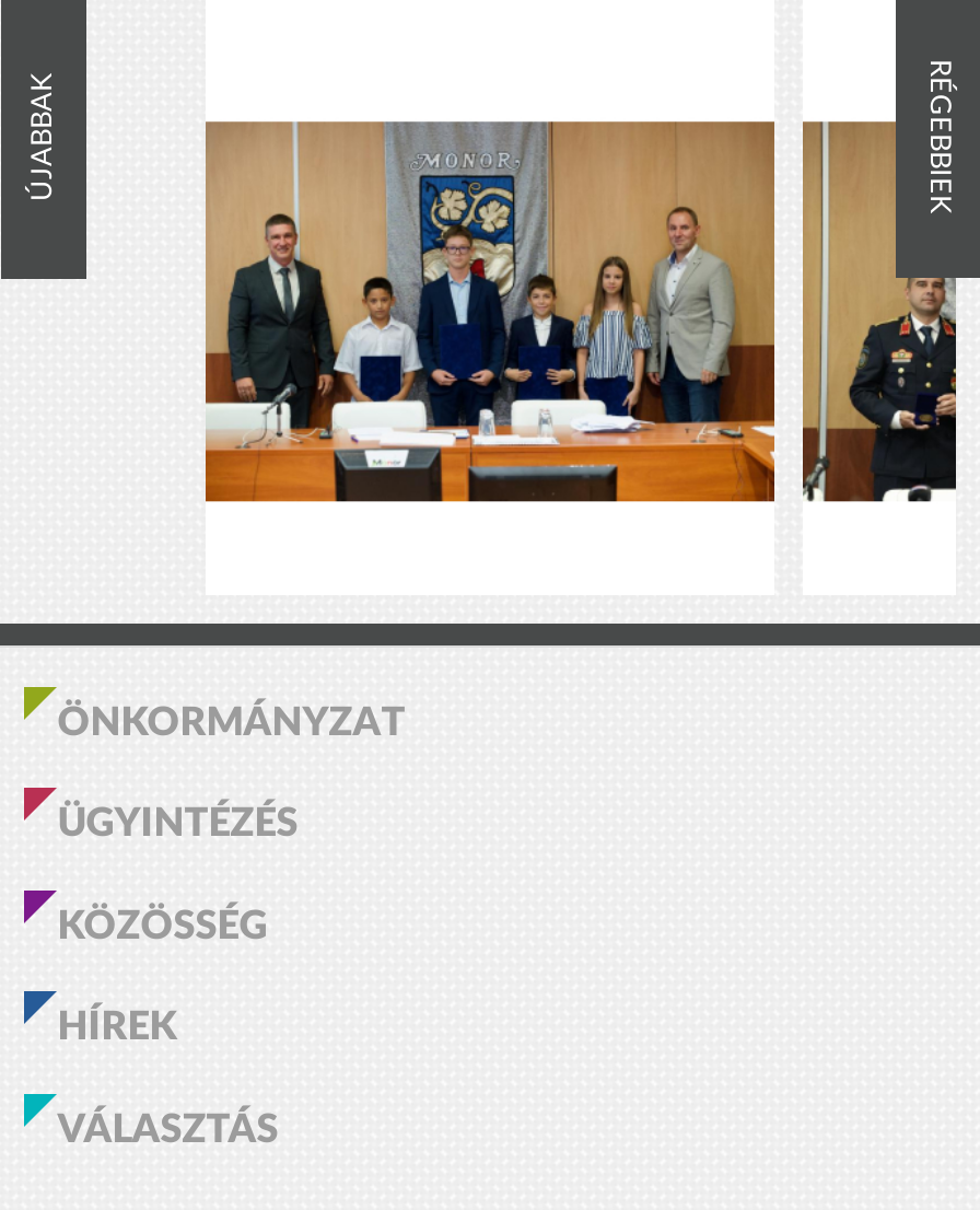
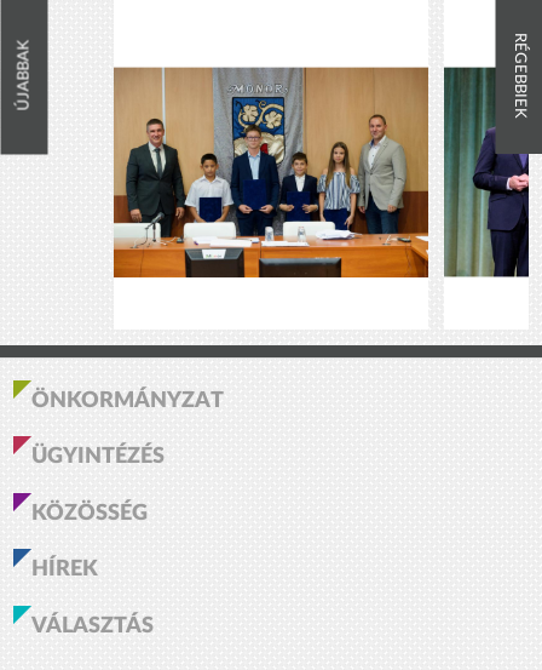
- [image]
+ [image]
